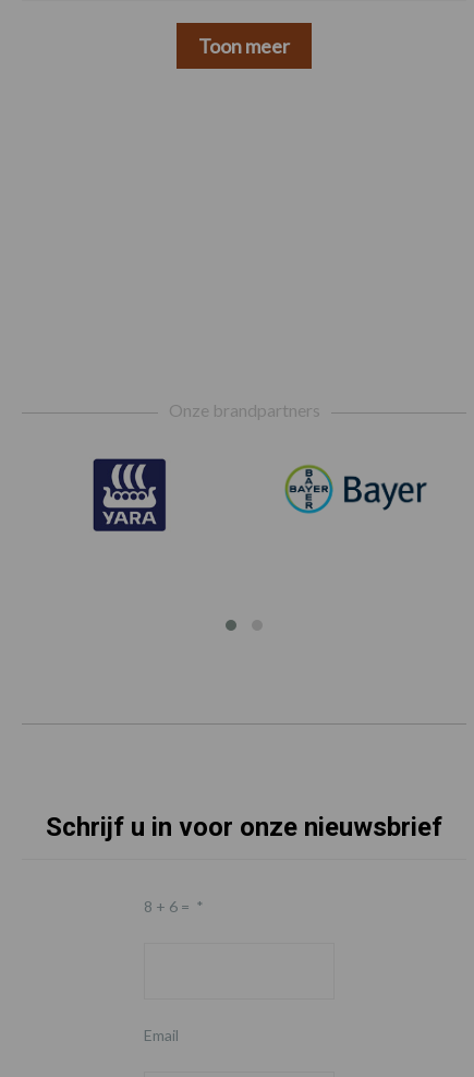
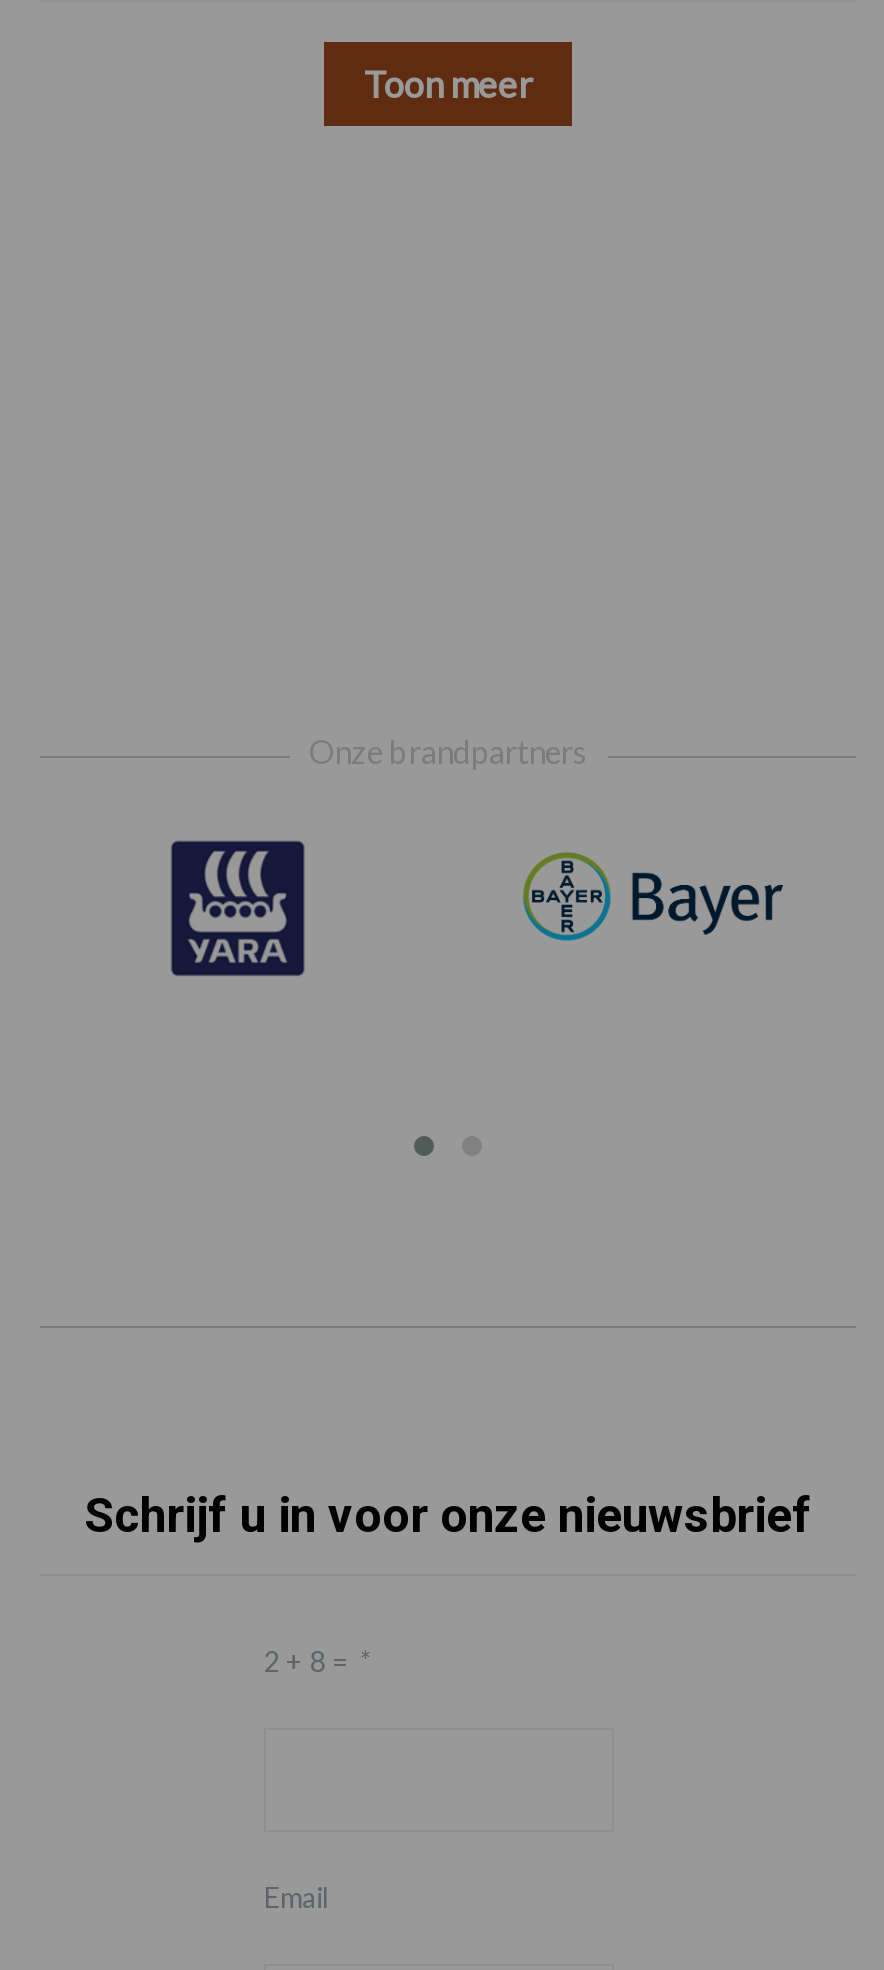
- 8 + 6 = *
+ 2 + 8 = *
